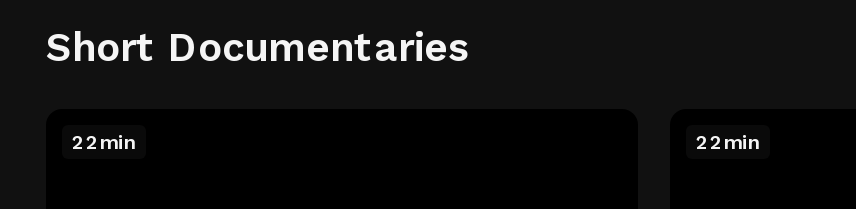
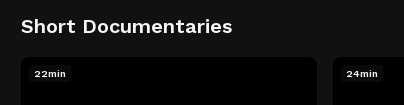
- 22min
+ 24min
